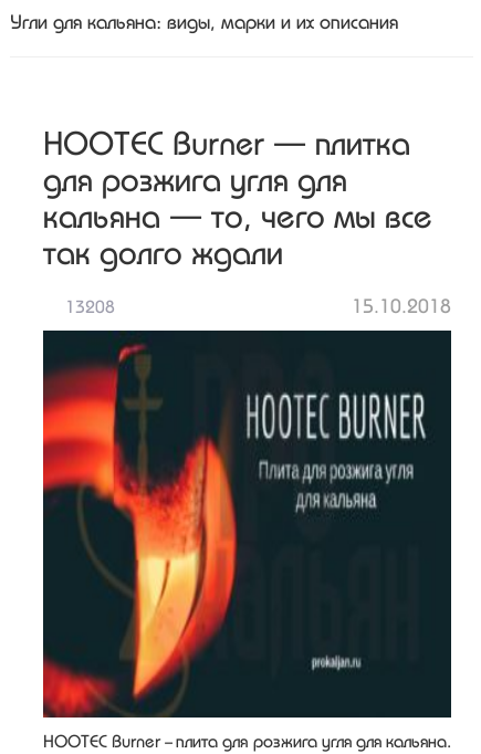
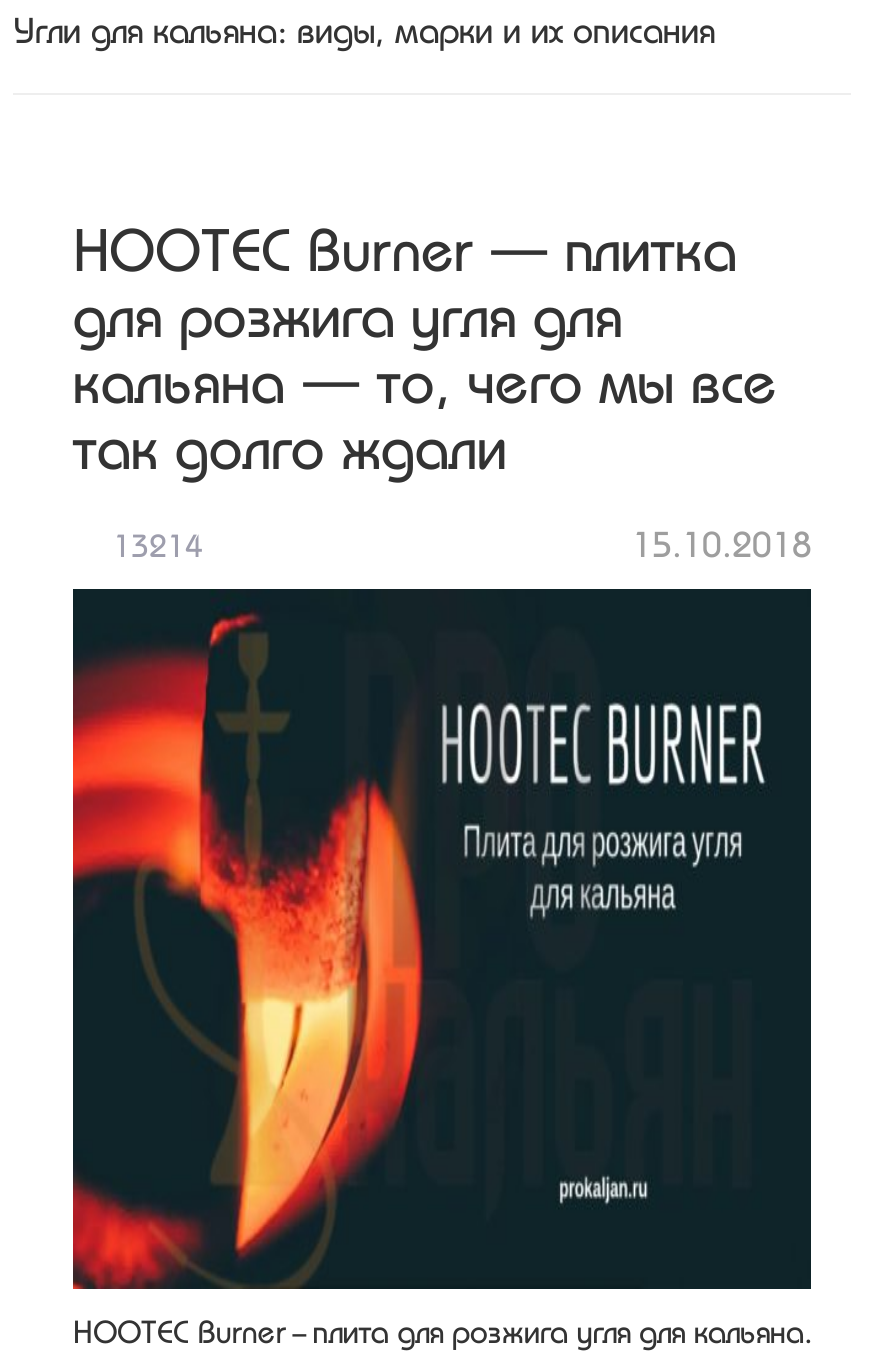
- 13208
+ 13214
